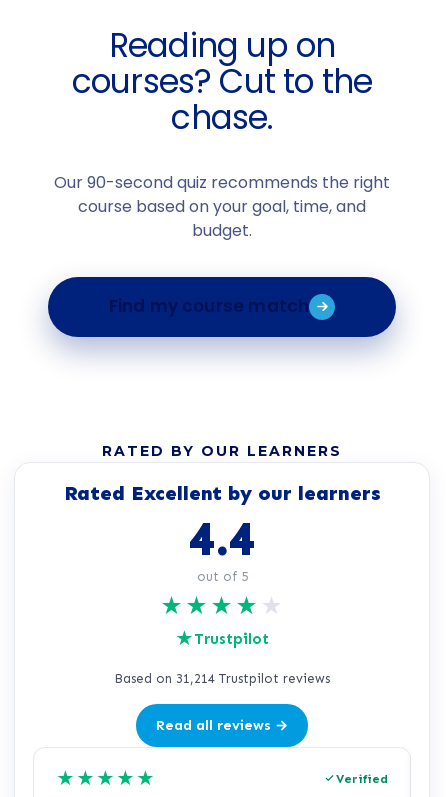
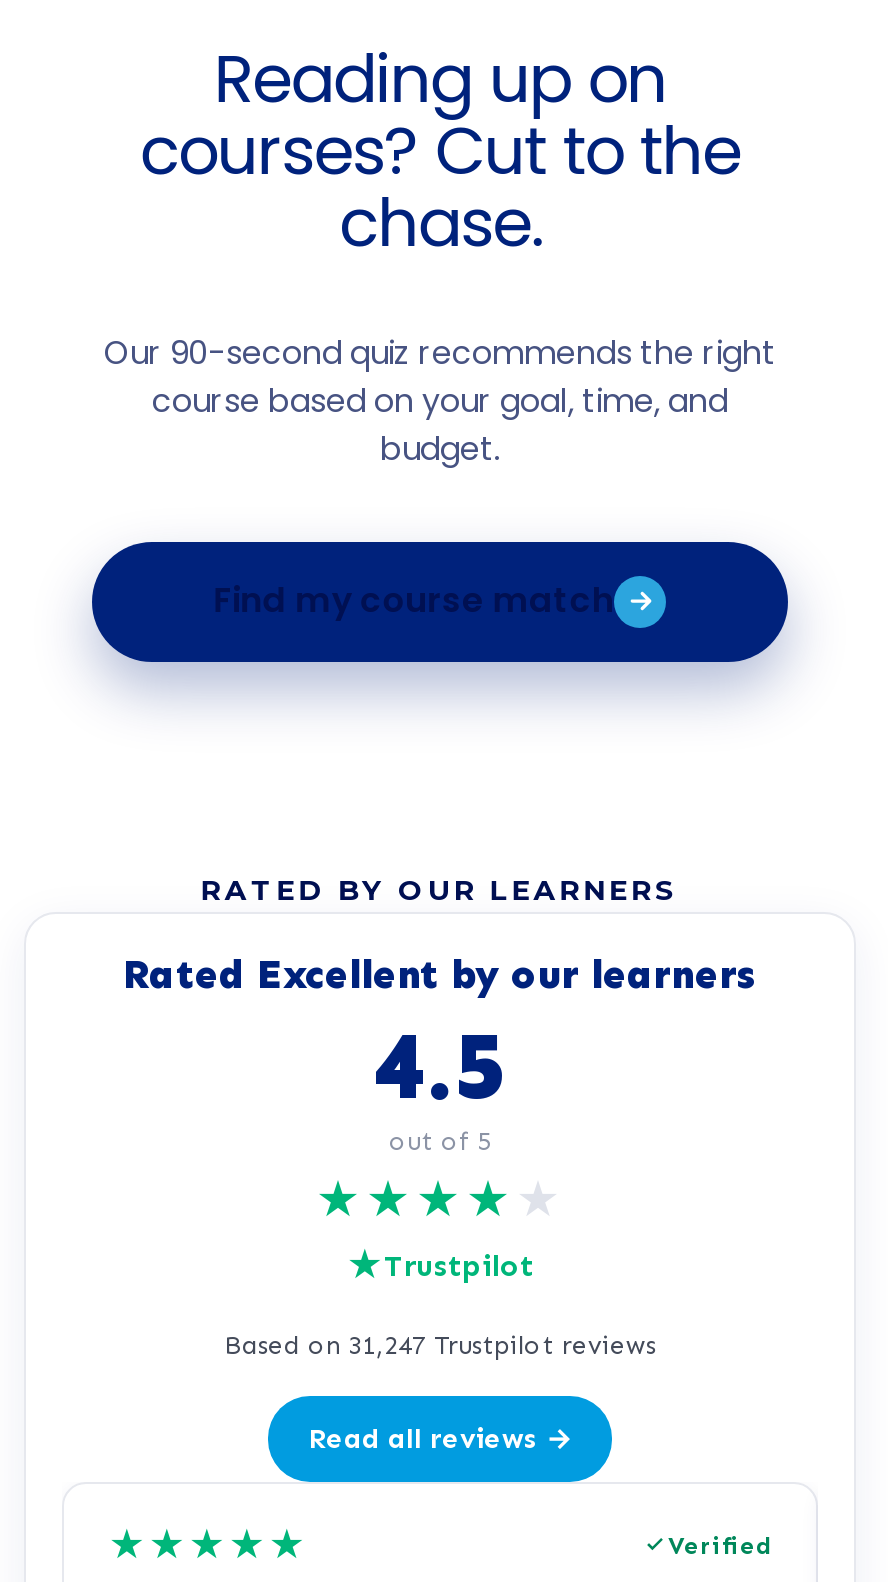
- 4.4
+ 4.5

- Based on 31,214 Trustpilot reviews
+ Based on 31,247 Trustpilot reviews
